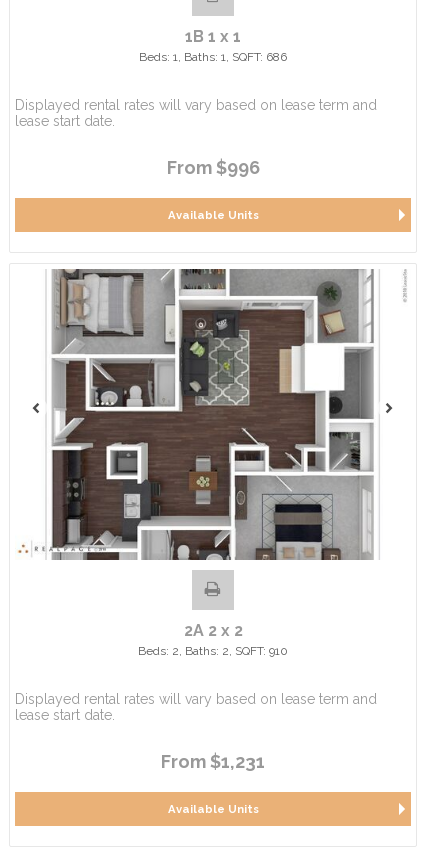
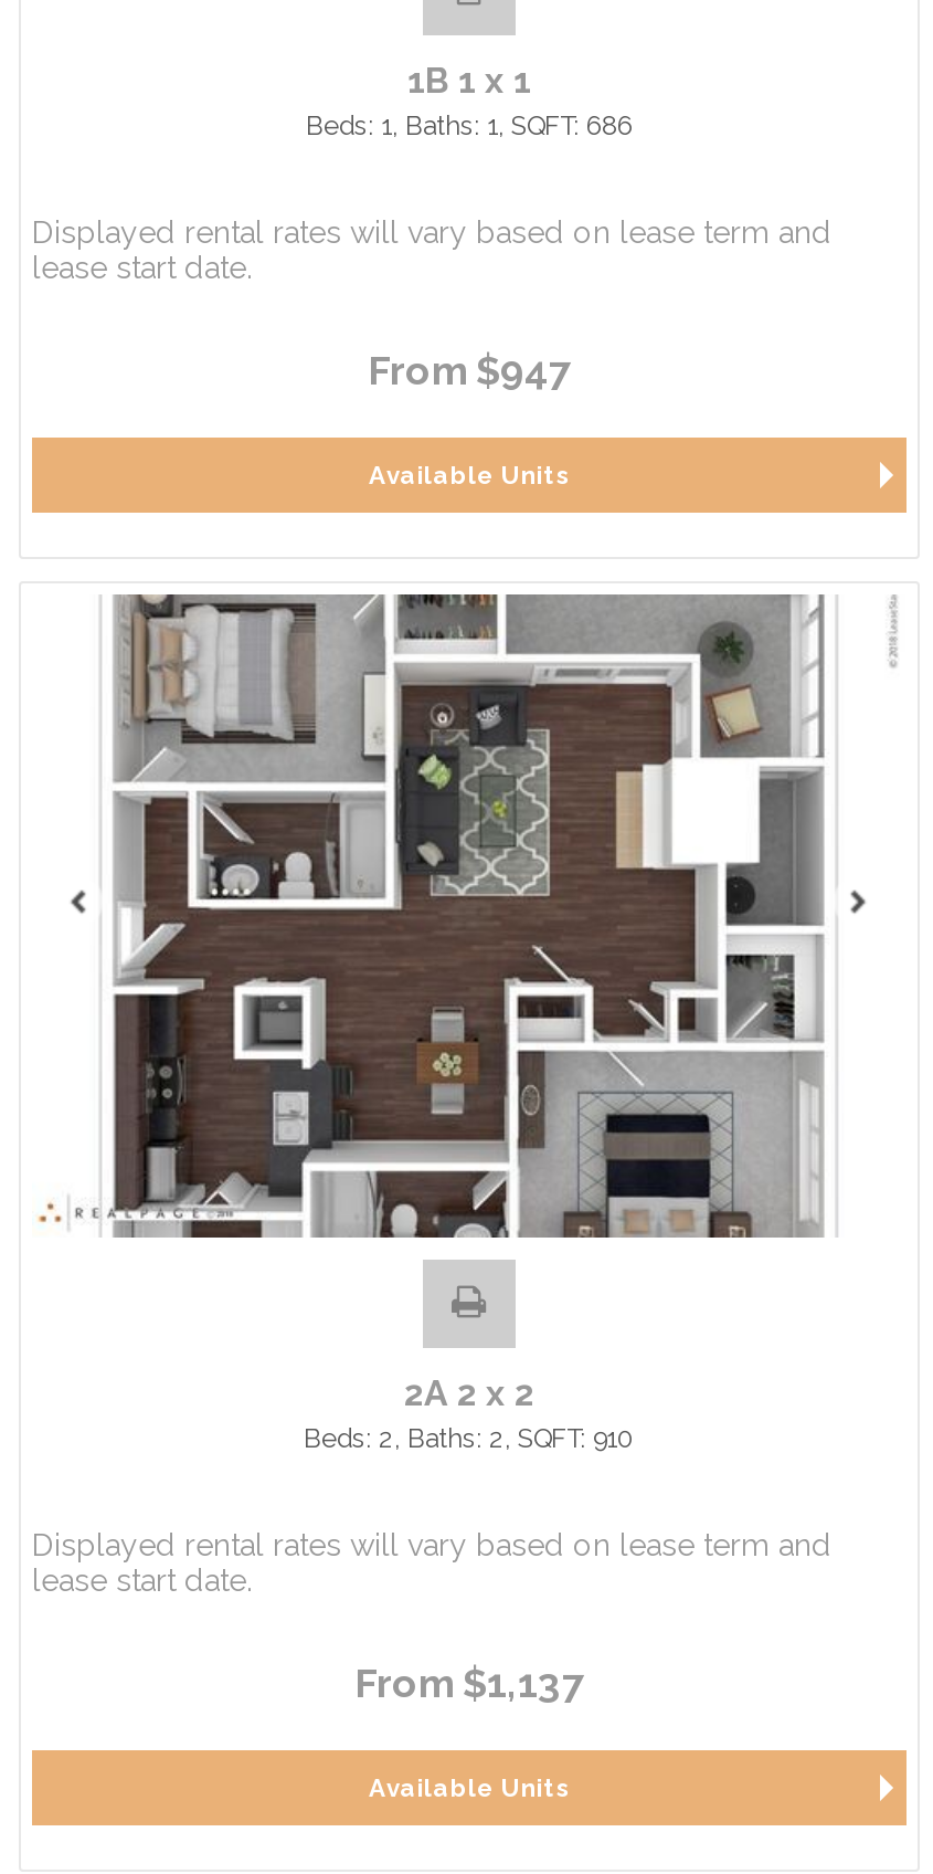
- From $996
+ From $947

- From $1,231
+ From $1,137
